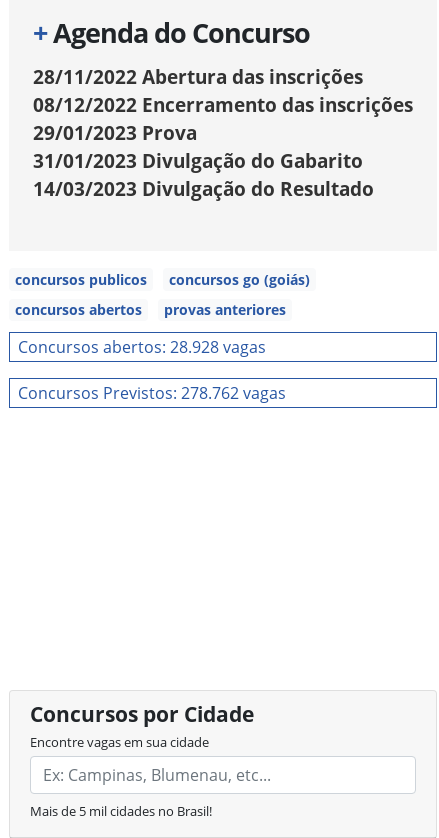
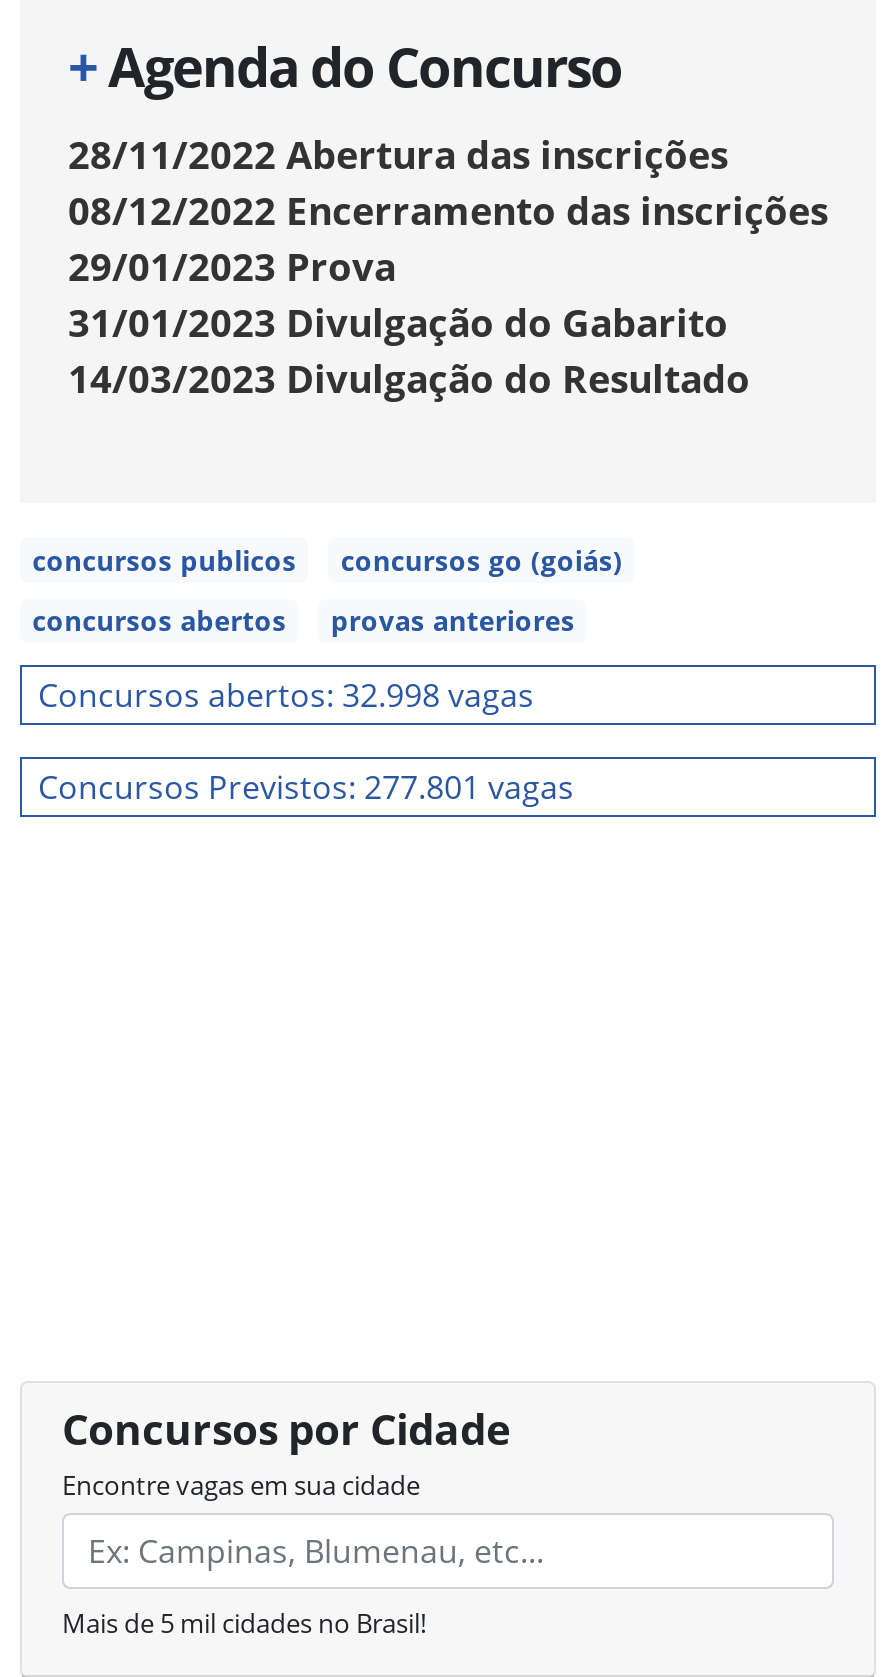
- Concursos abertos: 28.928 vagas
+ Concursos abertos: 32.998 vagas

- Concursos Previstos: 278.762 vagas
+ Concursos Previstos: 277.801 vagas
